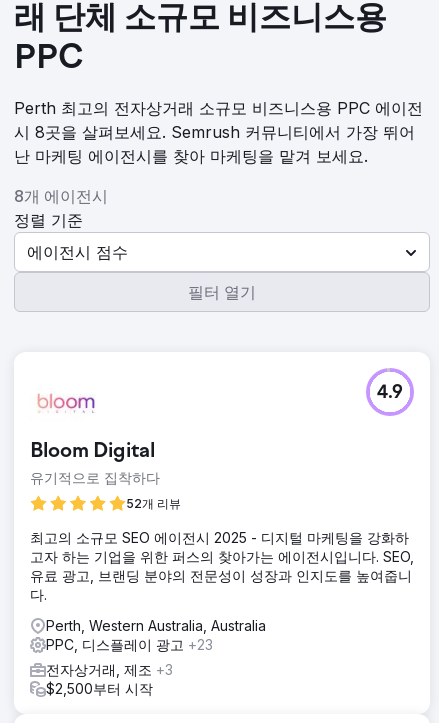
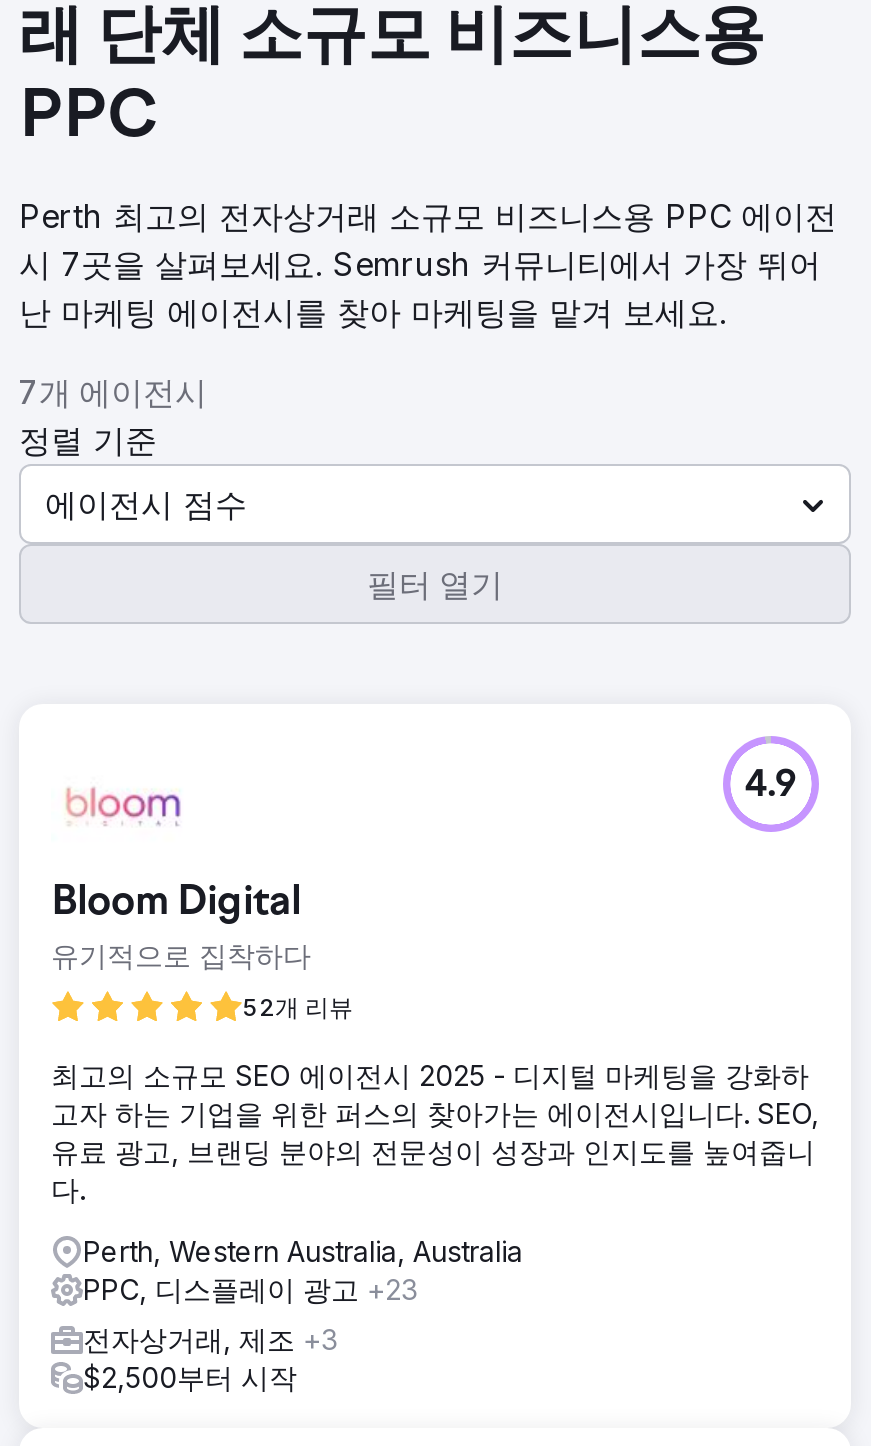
- 시 8곳을 살펴보세요. Semrush 커뮤니티에서 가장 뛰어
+ 시 7곳을 살펴보세요. Semrush 커뮤니티에서 가장 뛰어

- 8개 에이전시
+ 7개 에이전시
